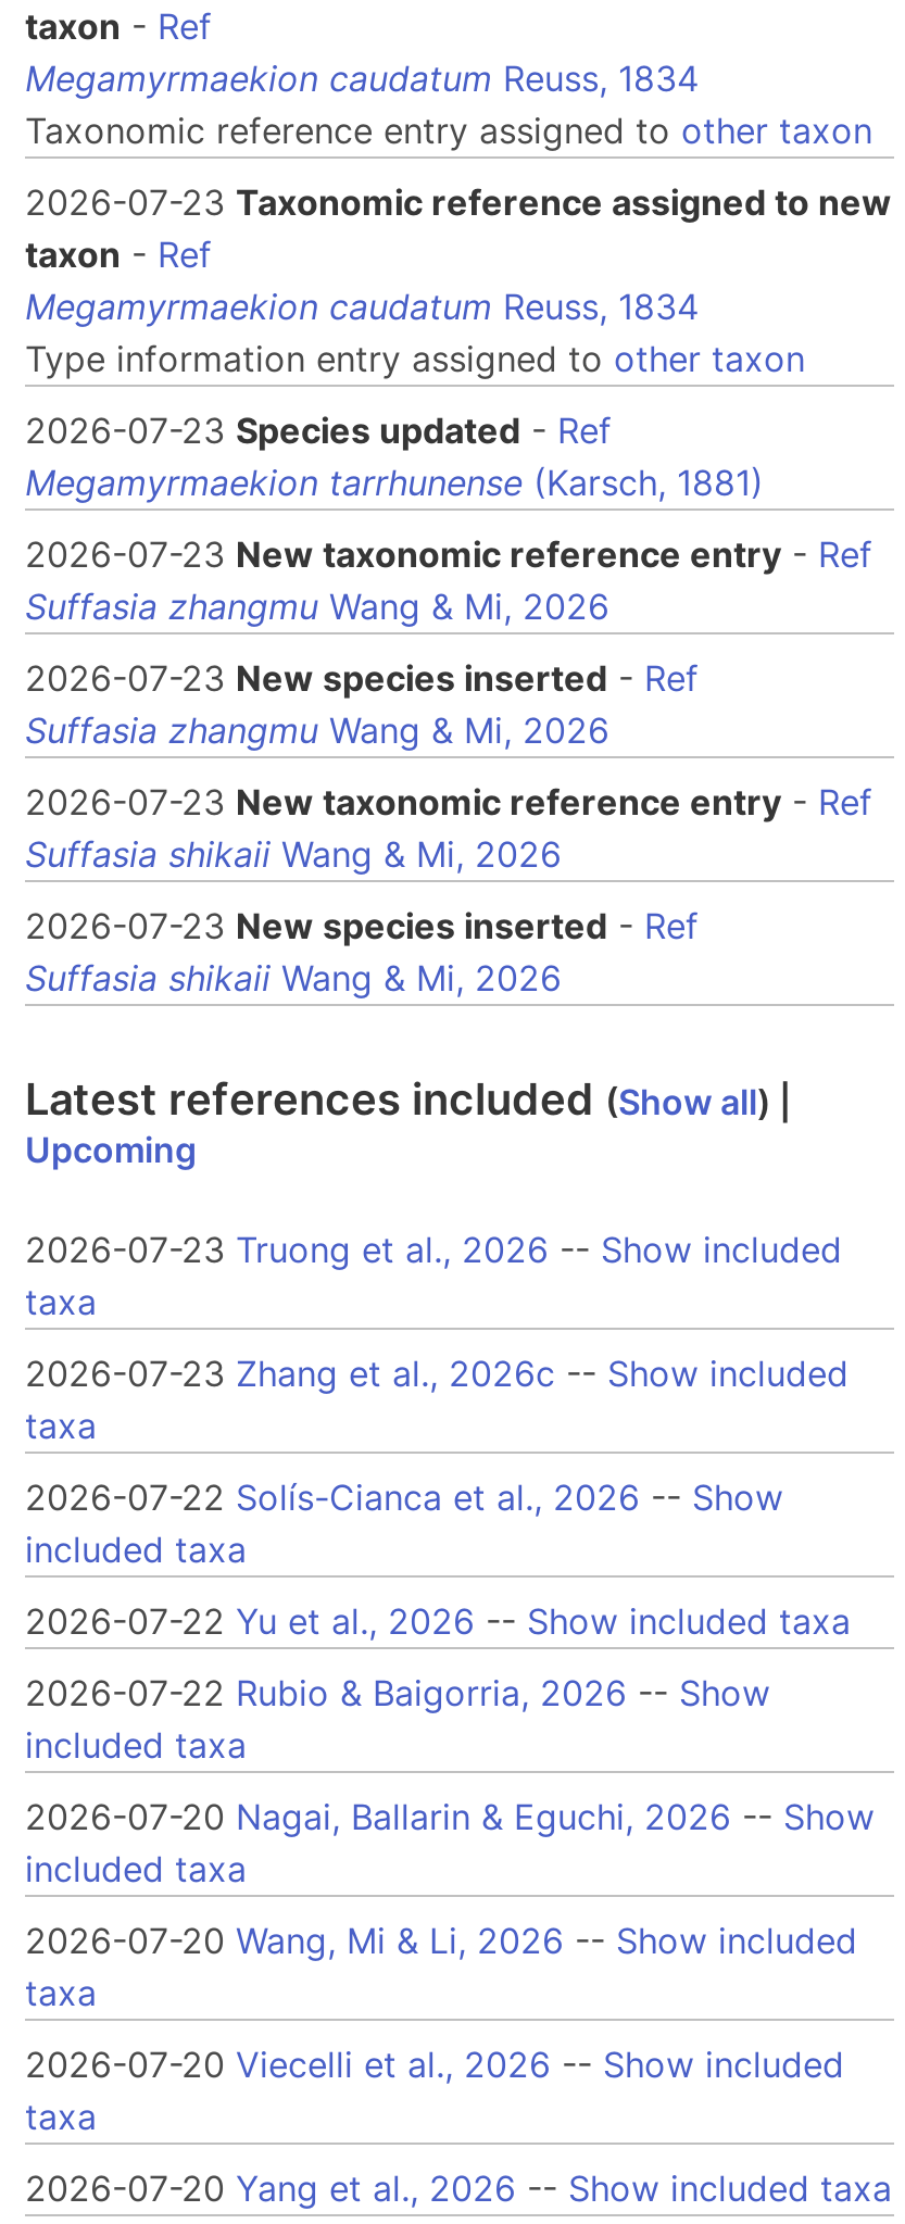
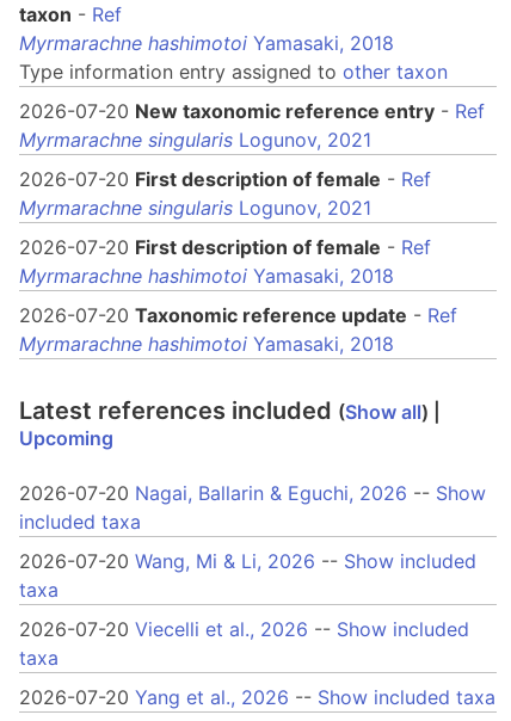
- Megamyrmaekion caudatum Reuss, 1834
- Taxonomic reference entry assigned to other taxon
- 2026-07-23 Taxonomic reference assigned to new
- taxon - Ref
- Megamyrmaekion caudatum Reuss, 1834
+ Myrmarachne hashimotoi Yamasaki, 2018

- 2026-07-23 Species updated - Ref
- Megamyrmaekion tarrhunense (Karsch, 1881)
- 2026-07-23 New taxonomic reference entry - Ref
- Suffasia zhangmu Wang & Mi, 2026
- 2026-07-23 New species inserted - Ref
- Suffasia zhangmu Wang & Mi, 2026
- 2026-07-23 New taxonomic reference entry - Ref
- Suffasia shikaii Wang & Mi, 2026
- 2026-07-23 New species inserted - Ref
- Suffasia shikaii Wang & Mi, 2026
+ 2026-07-20 New taxonomic reference entry - Ref
+ Myrmarachne singularis Logunov, 2021
+ 2026-07-20 First description of female - Ref
+ Myrmarachne singularis Logunov, 2021
+ 2026-07-20 First description of female - Ref
+ Myrmarachne hashimotoi Yamasaki, 2018
+ 2026-07-20 Taxonomic reference update - Ref
+ Myrmarachne hashimotoi Yamasaki, 2018

- 2026-07-23 Truong et al., 2026 -- Show included
- taxa
- 2026-07-23 Zhang et al., 2026c -- Show included
- taxa
- 2026-07-22 Solís-Cianca et al., 2026 -- Show
- included taxa
- 2026-07-22 Yu et al., 2026 -- Show included taxa
- 2026-07-22 Rubio & Baigorria, 2026 -- Show
- included taxa
